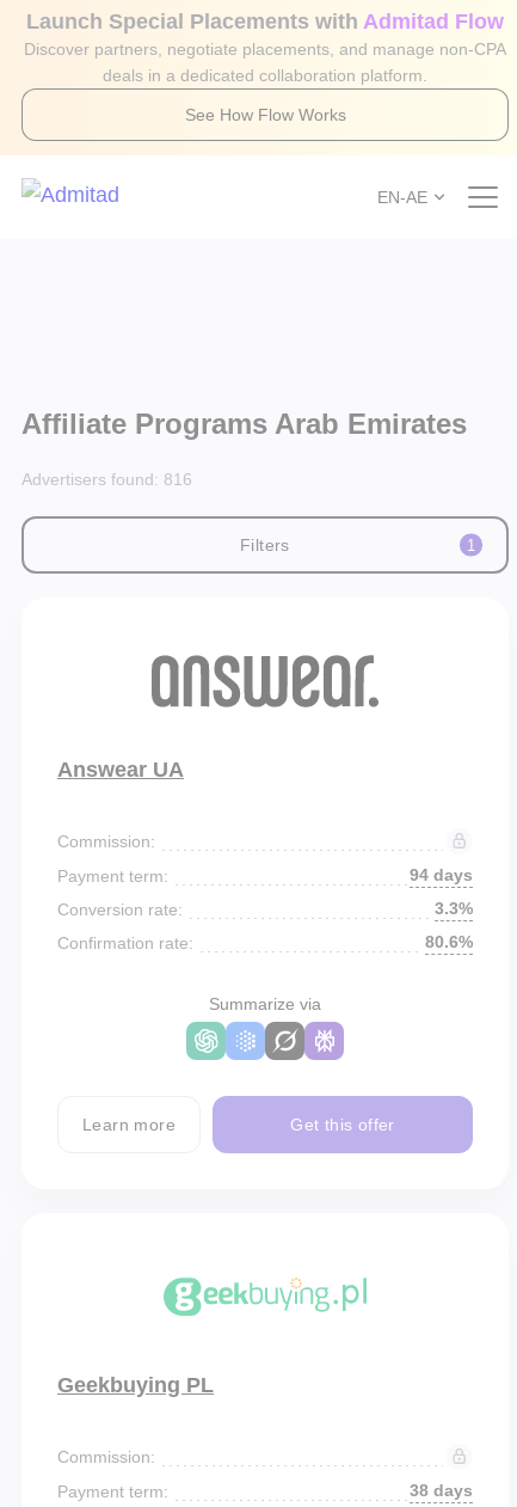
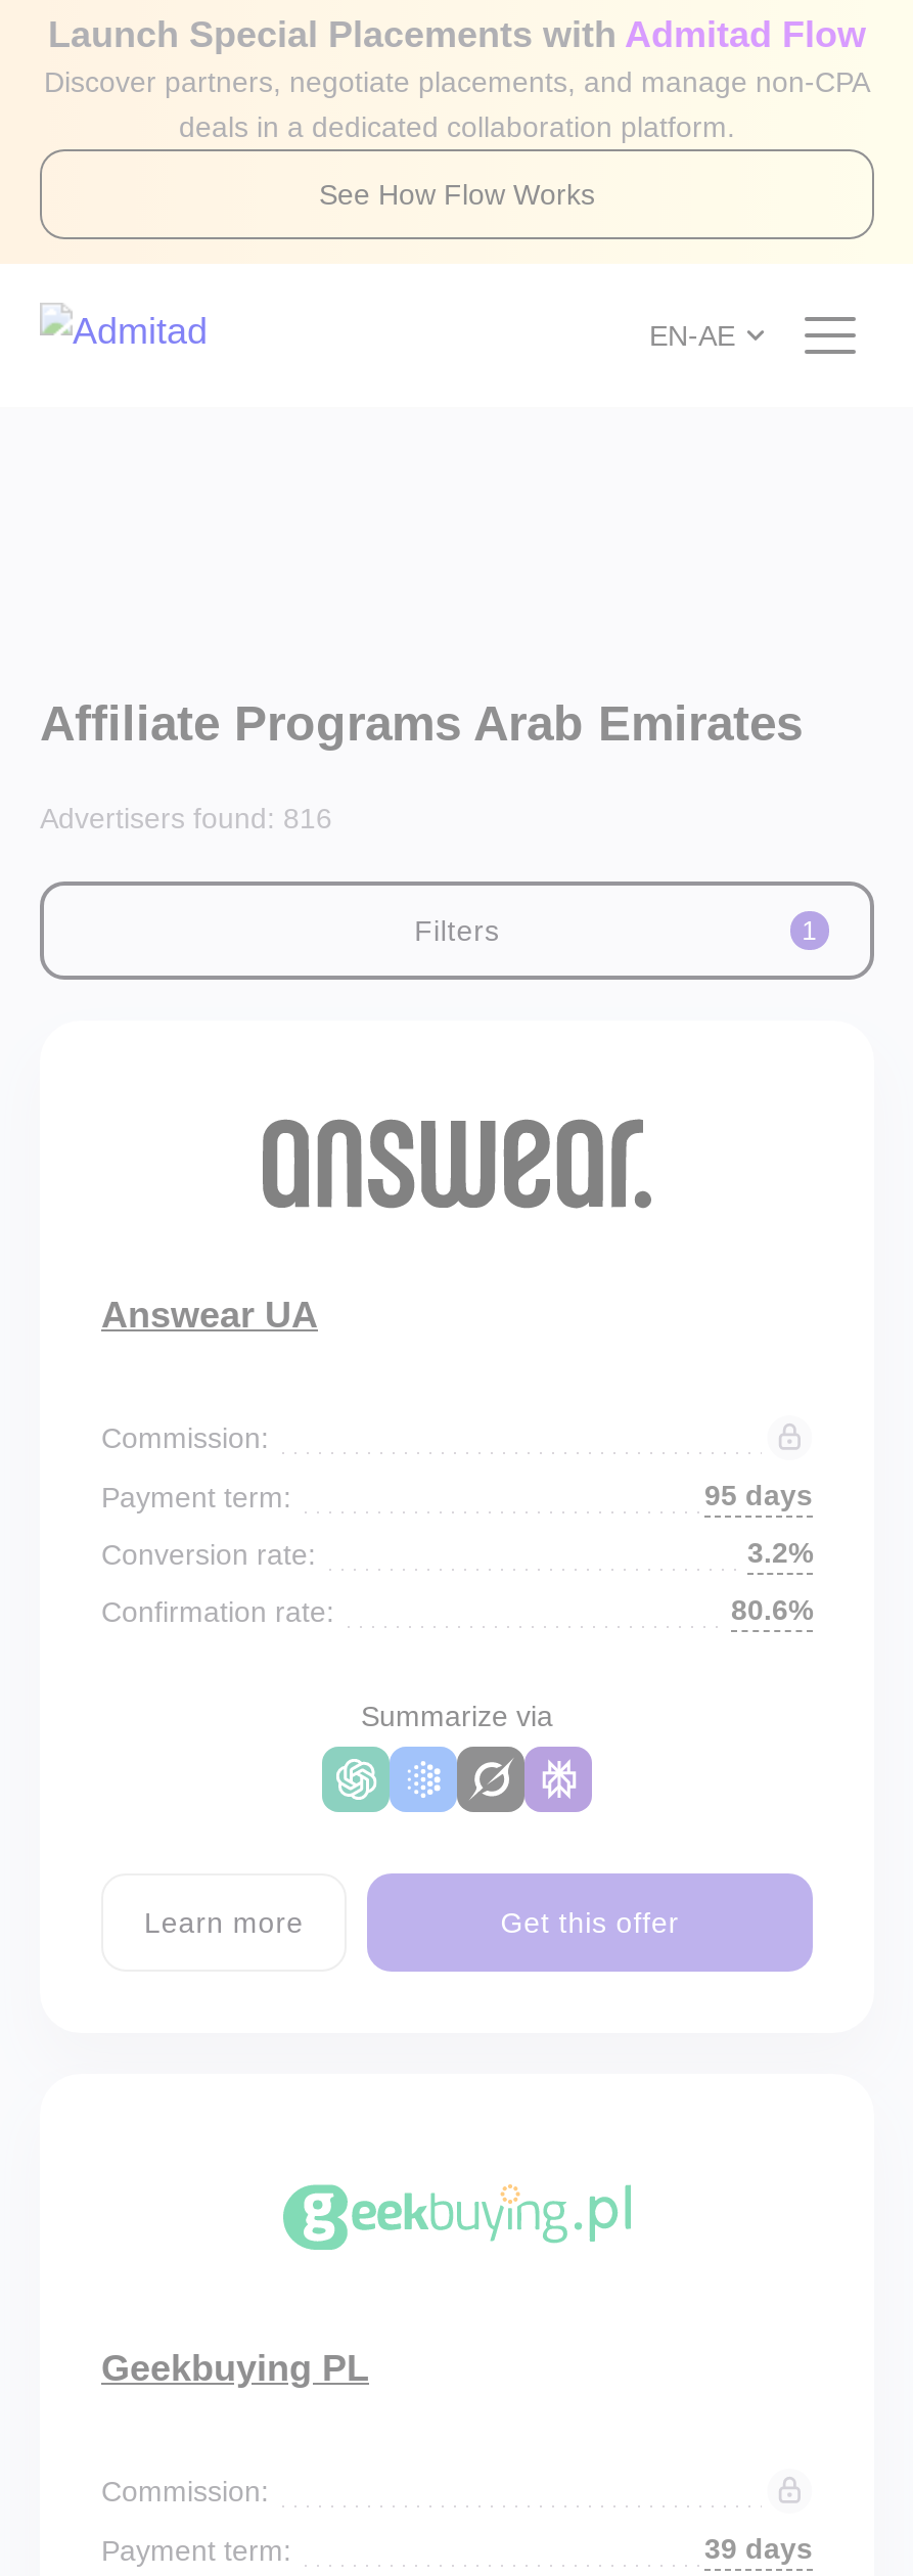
- 94 days
+ 95 days

- 3.3%
+ 3.2%

- 38 days
+ 39 days
